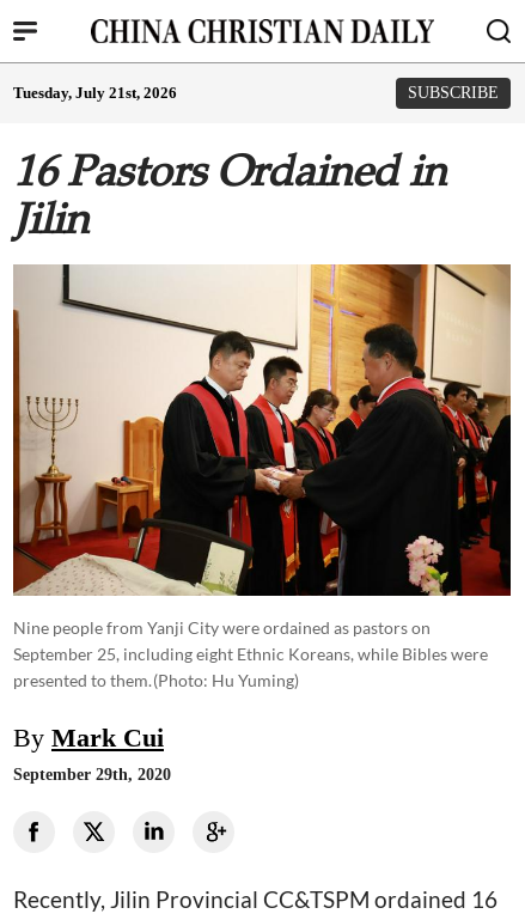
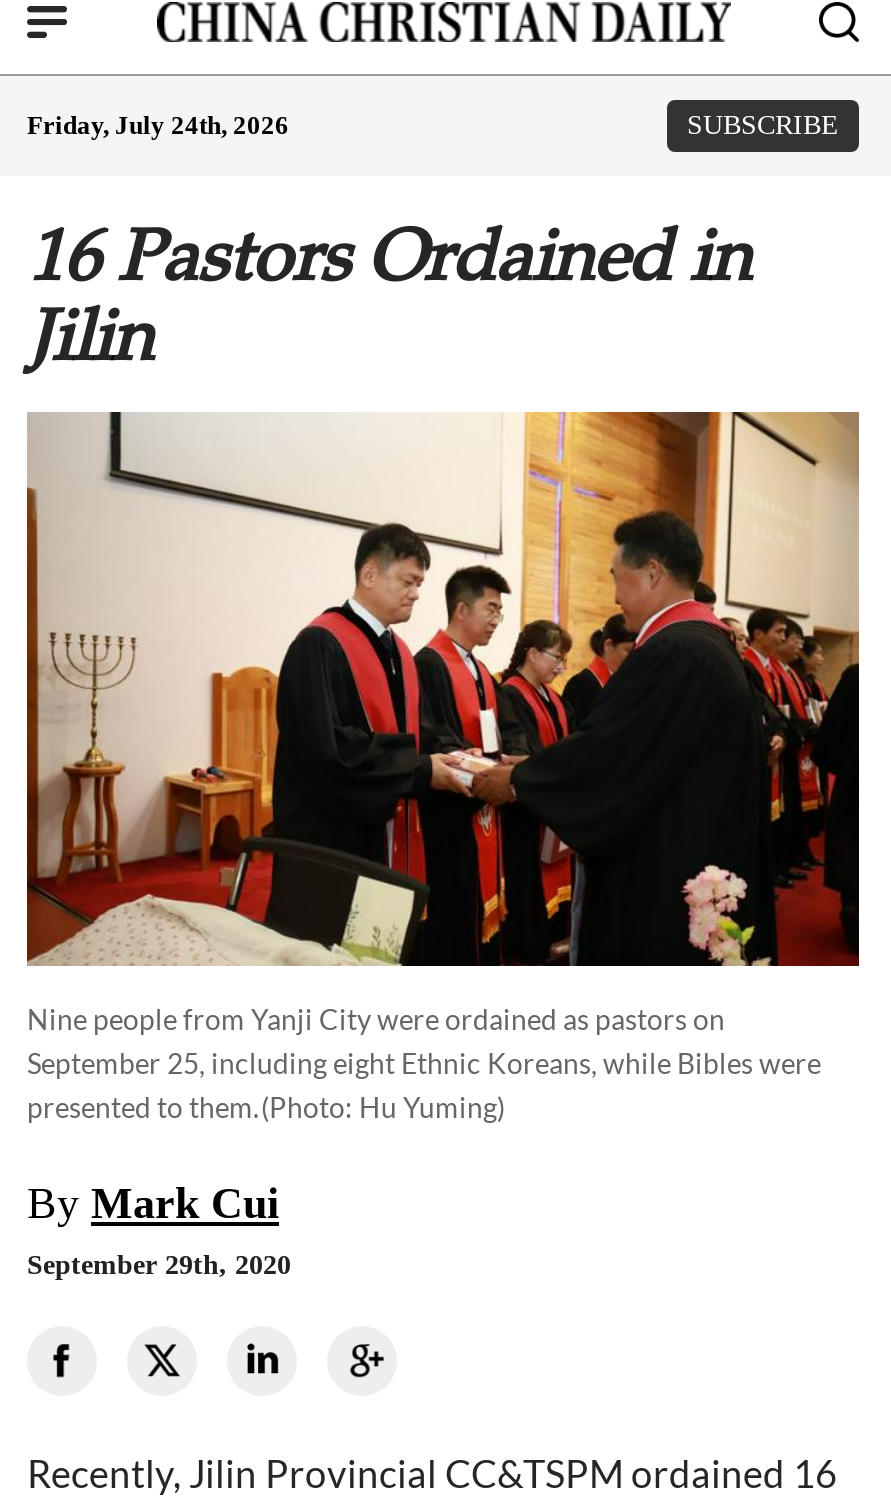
- Tuesday, July 21st, 2026
+ Friday, July 24th, 2026
